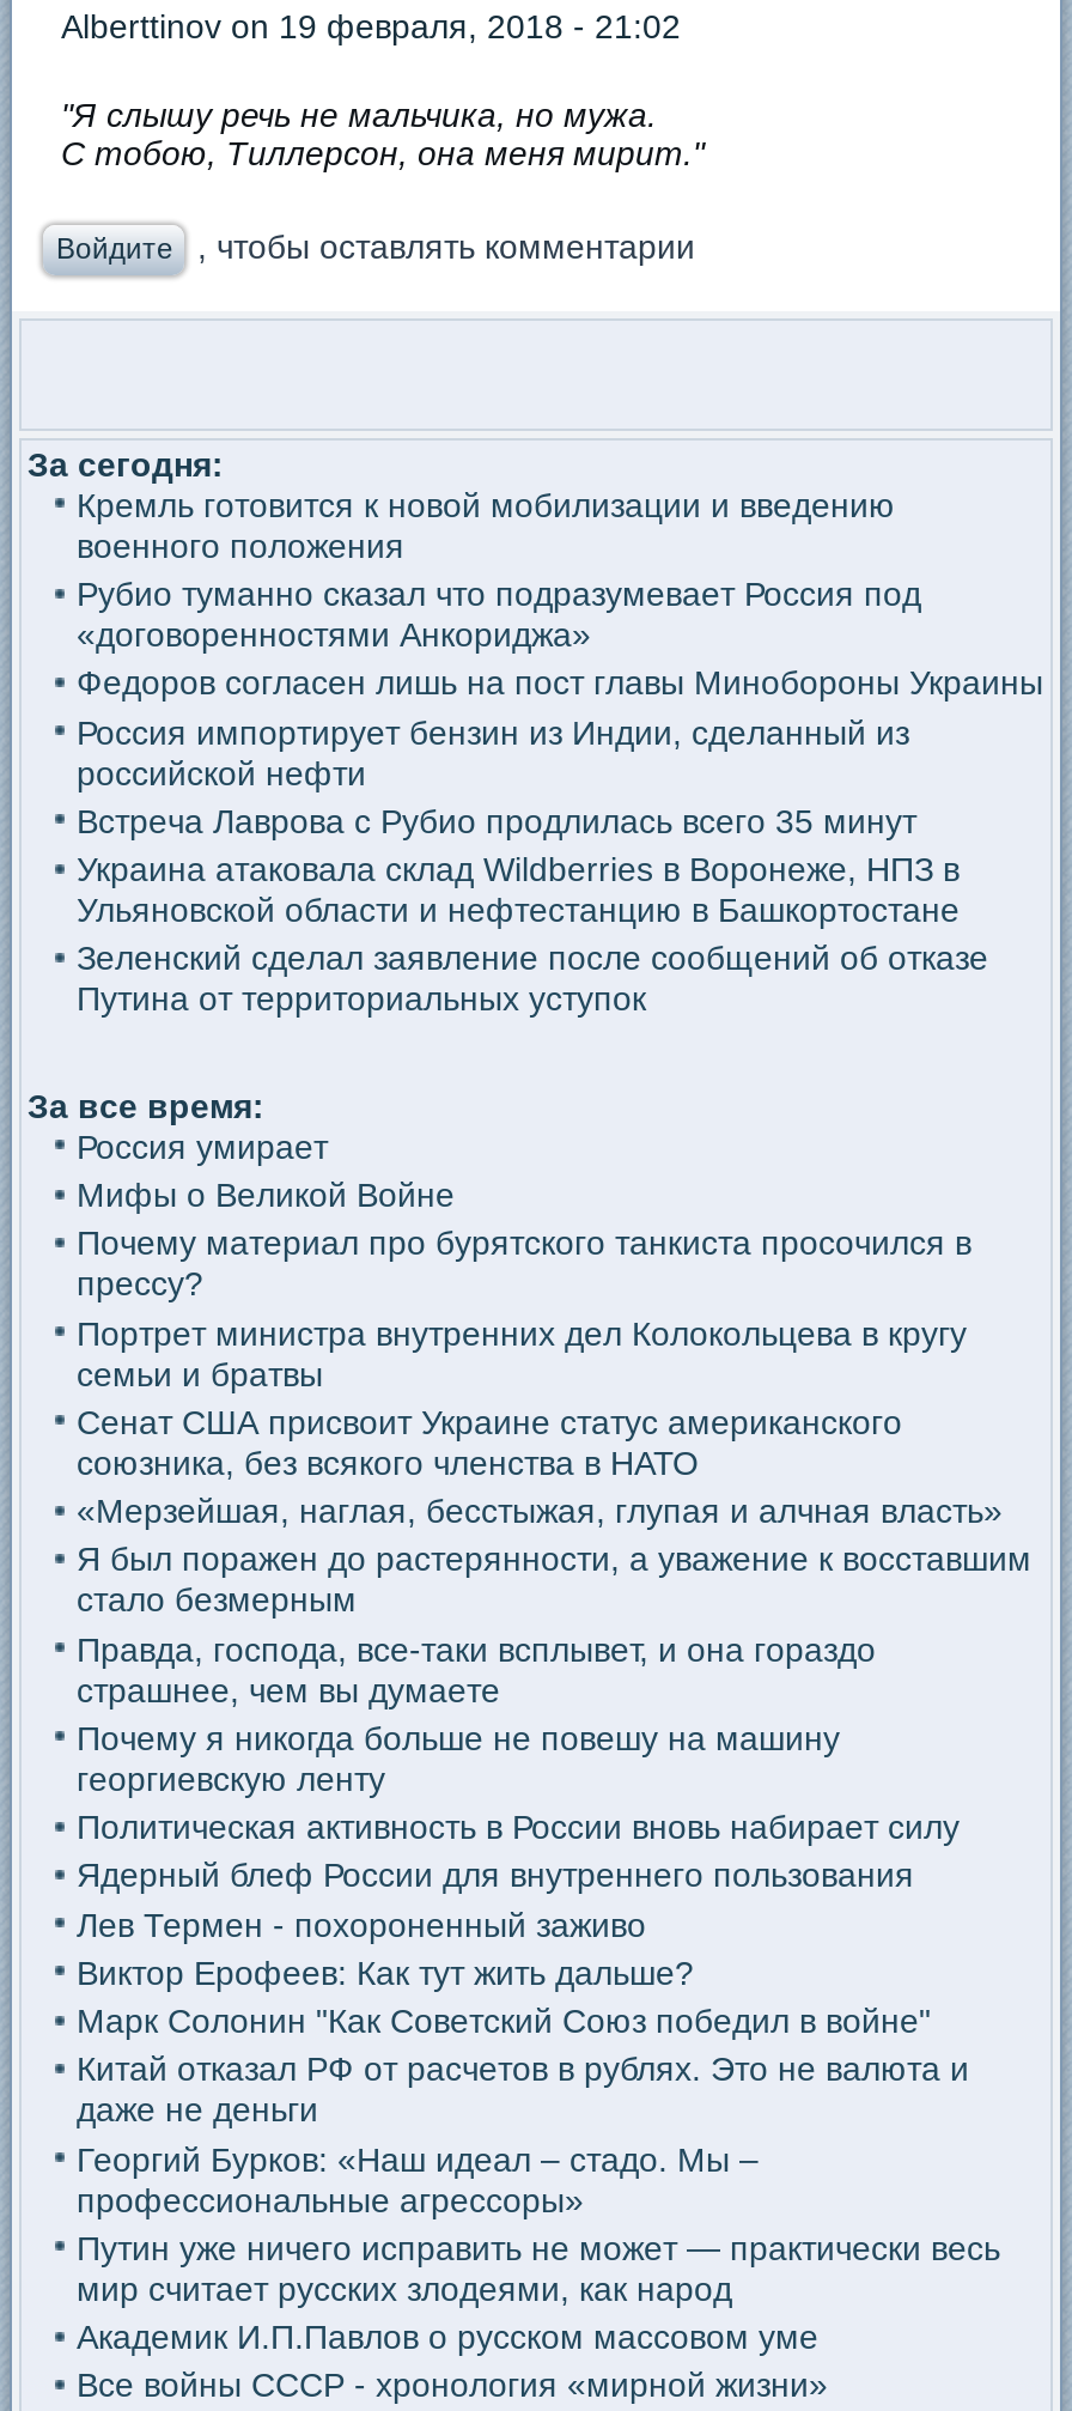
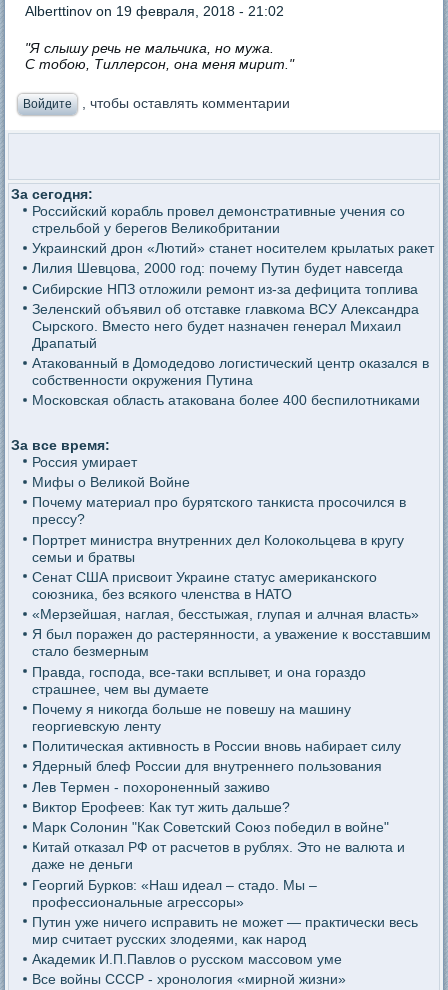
- Кремль готовится к новой мобилизации и введению
- военного положения
- Рубио туманно сказал что подразумевает Россия под
- «договоренностями Анкориджа»
- Федоров согласен лишь на пост главы Минобороны Украины
- Россия импортирует бензин из Индии, сделанный из
- российской нефти
- Встреча Лаврова с Рубио продлилась всего 35 минут
- Украина атаковала склад Wildberries в Воронеже, НПЗ в
- Ульяновской области и нефтестанцию в Башкортостане
- Зеленский сделал заявление после сообщений об отказе
- Путина от территориальных уступок
+ Российский корабль провел демонстративные учения со
+ стрельбой у берегов Великобритании
+ Украинский дрон «Лютий» станет носителем крылатых ракет
+ Лилия Шевцова, 2000 год: почему Путин будет навсегда
+ Сибирские НПЗ отложили ремонт из-за дефицита топлива
+ Зеленский объявил об отставке главкома ВСУ Александра
+ Сырского. Вместо него будет назначен генерал Михаил
+ Драпатый
+ Атакованный в Домодедово логистический центр оказался в
+ собственности окружения Путина
+ Московская область атакована более 400 беспилотниками
